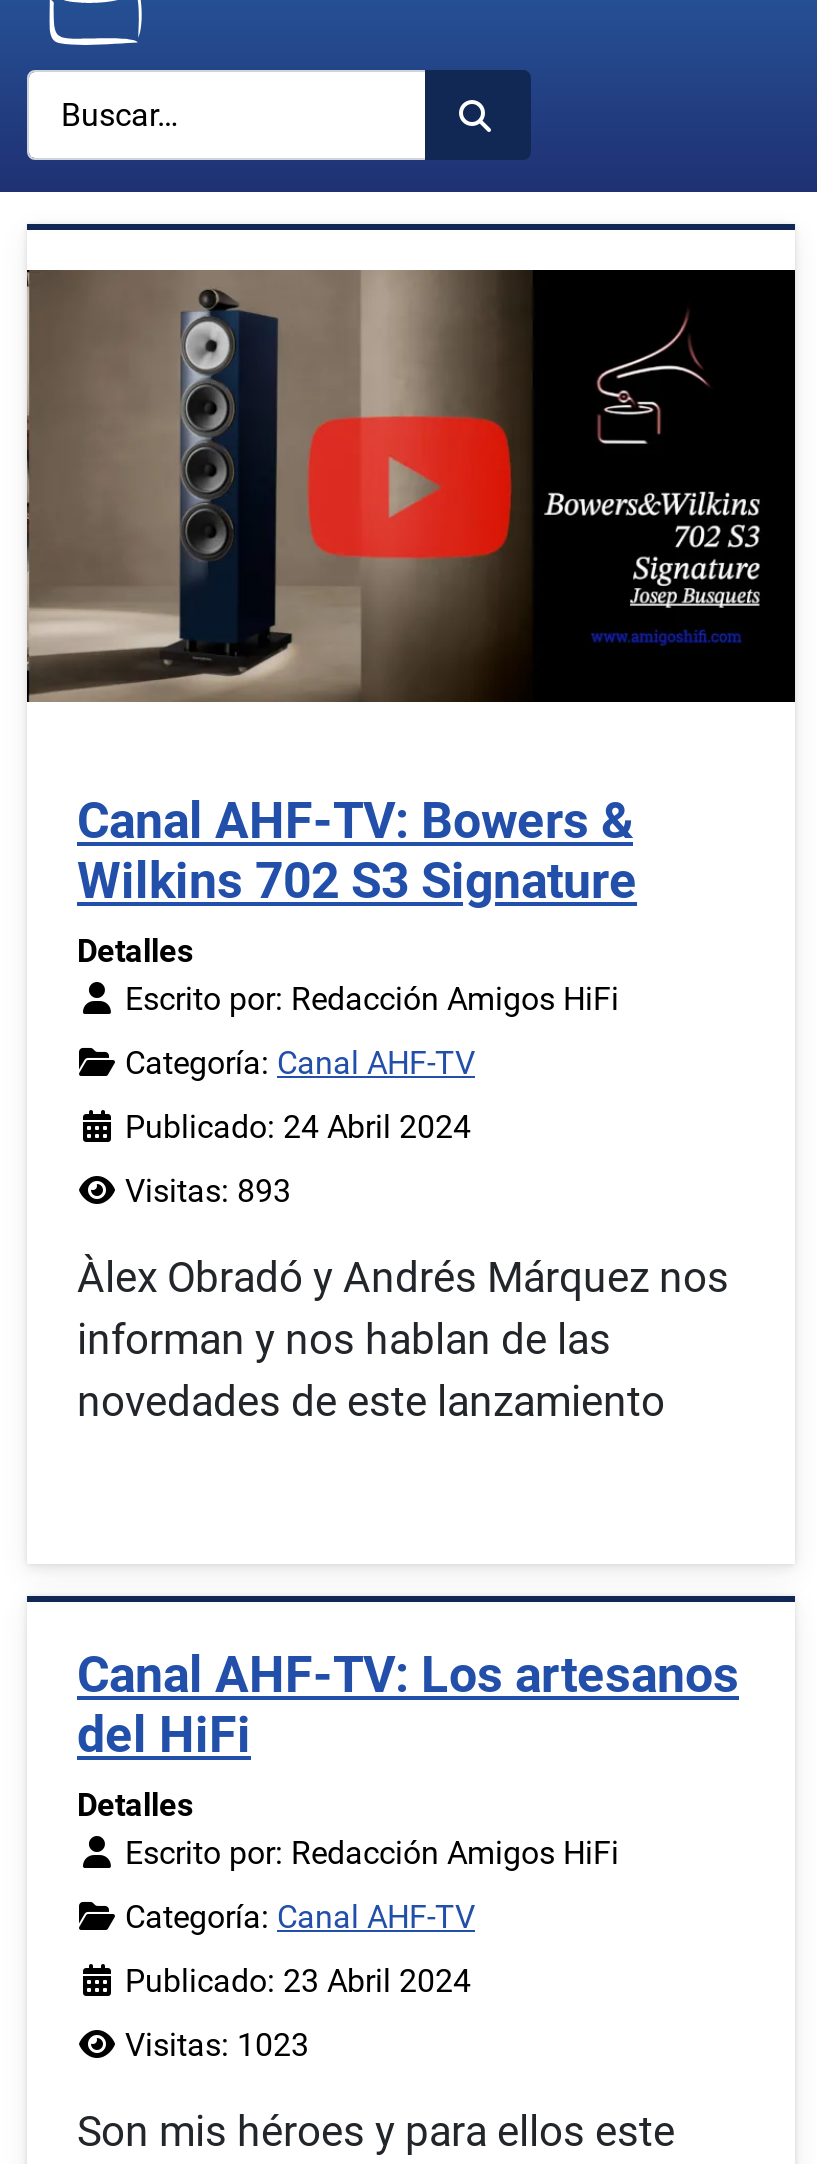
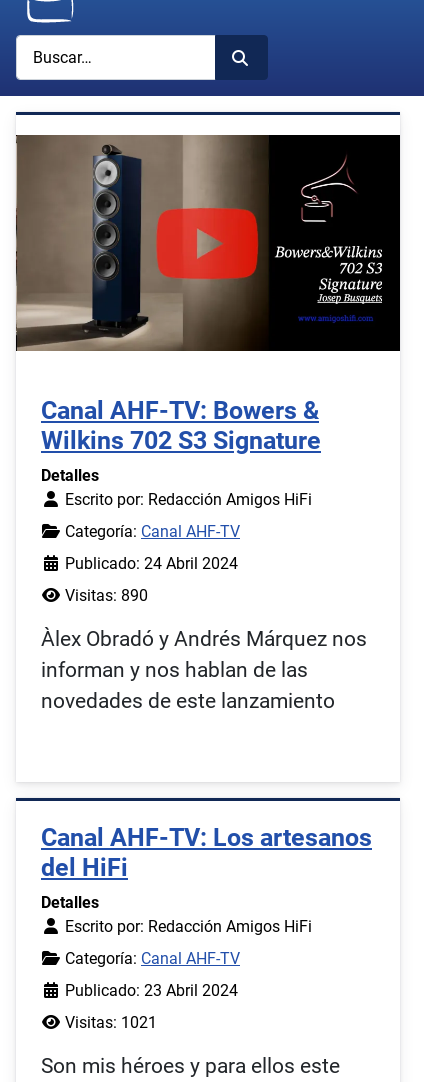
- Visitas: 893
+ Visitas: 890

- Visitas: 1023
+ Visitas: 1021
